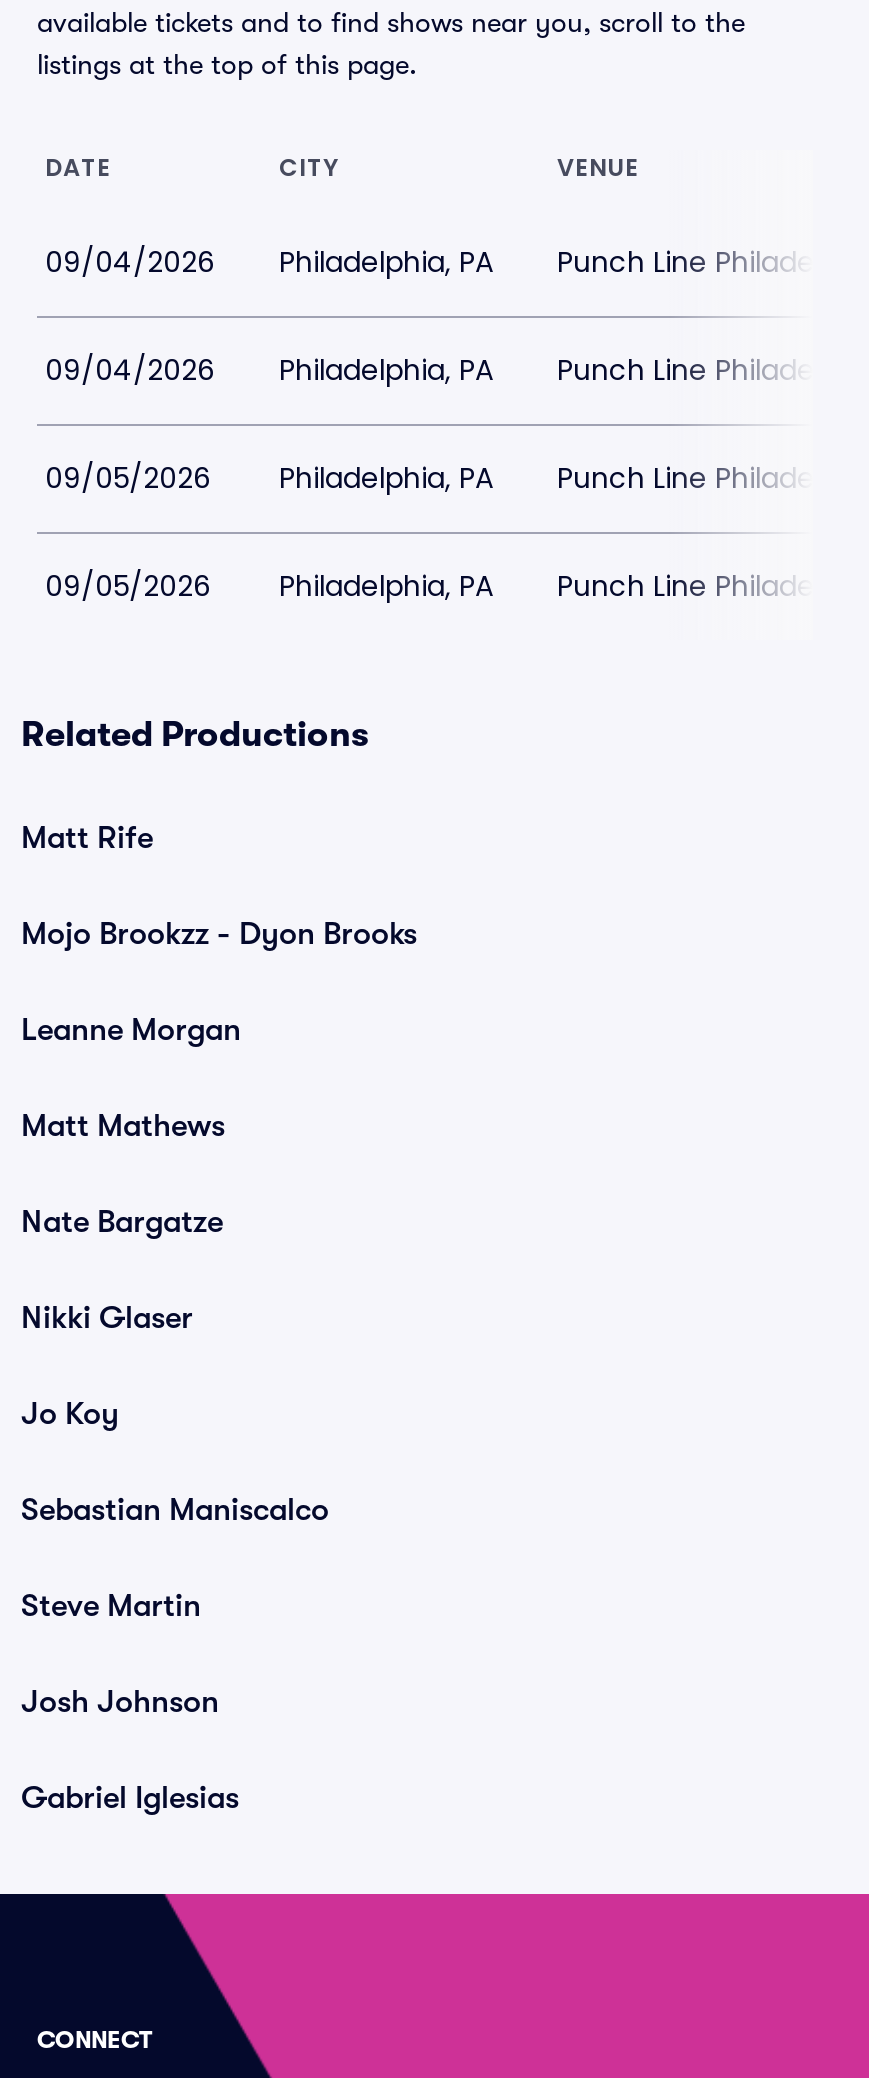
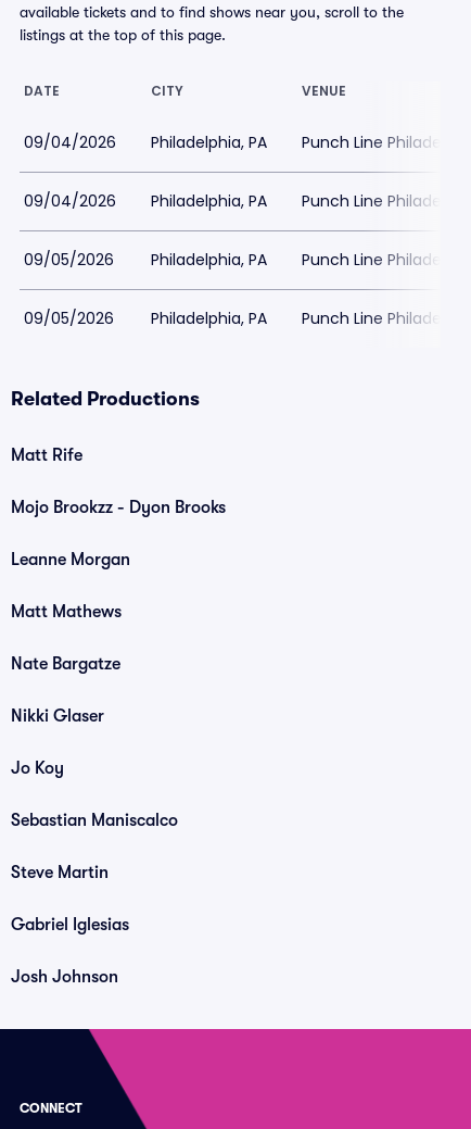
moved down: Josh Johnson

moved up: Gabriel Iglesias
